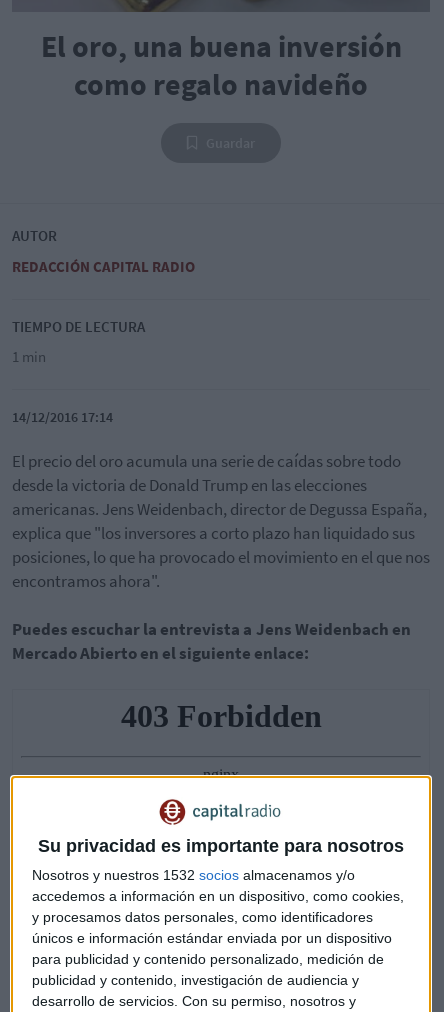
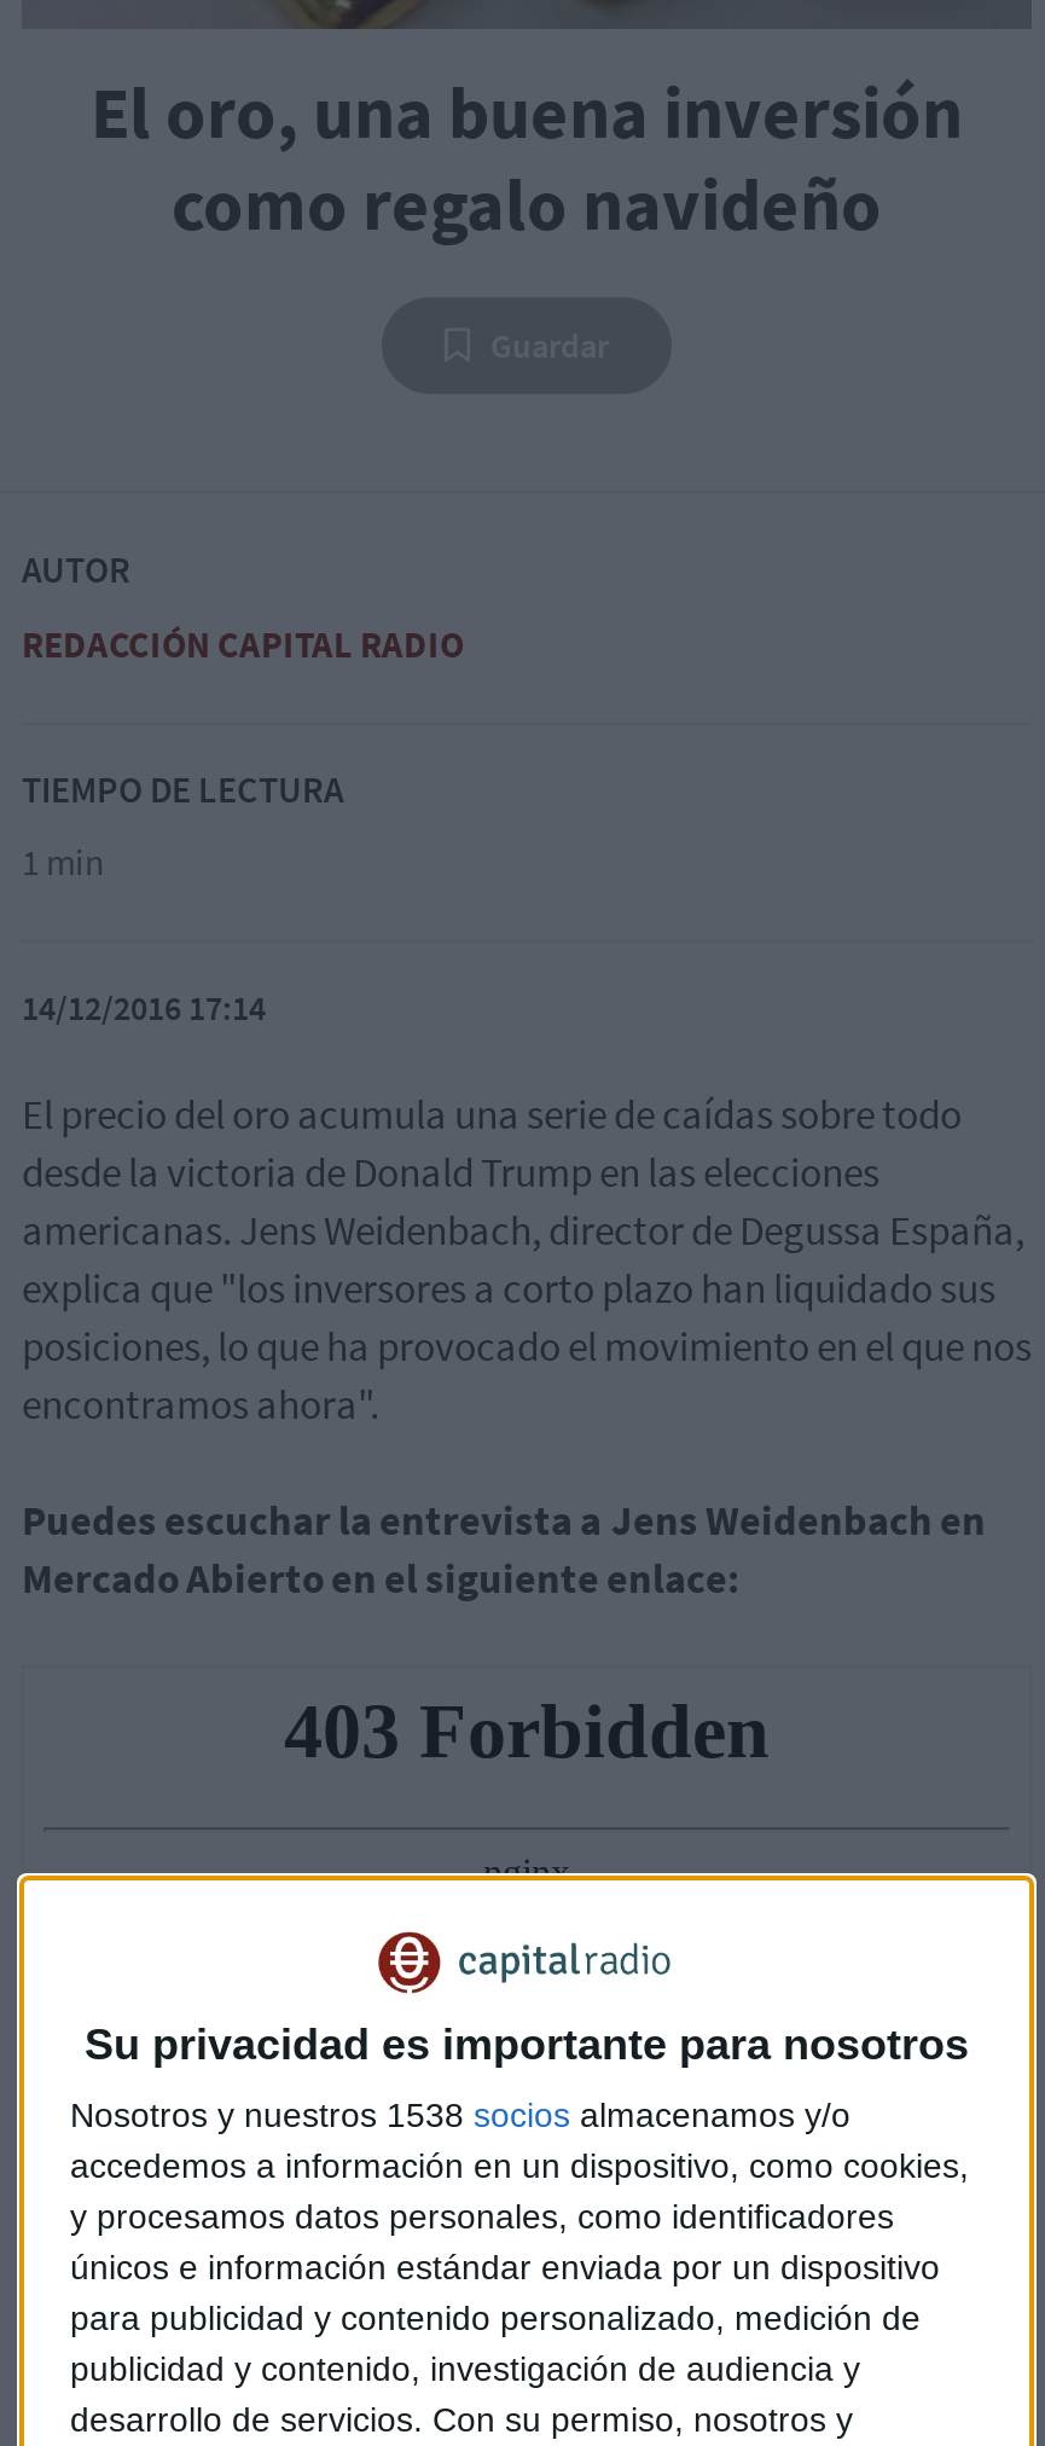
- Nosotros y nuestros 1532 socios almacenamos y/o
+ Nosotros y nuestros 1538 socios almacenamos y/o
